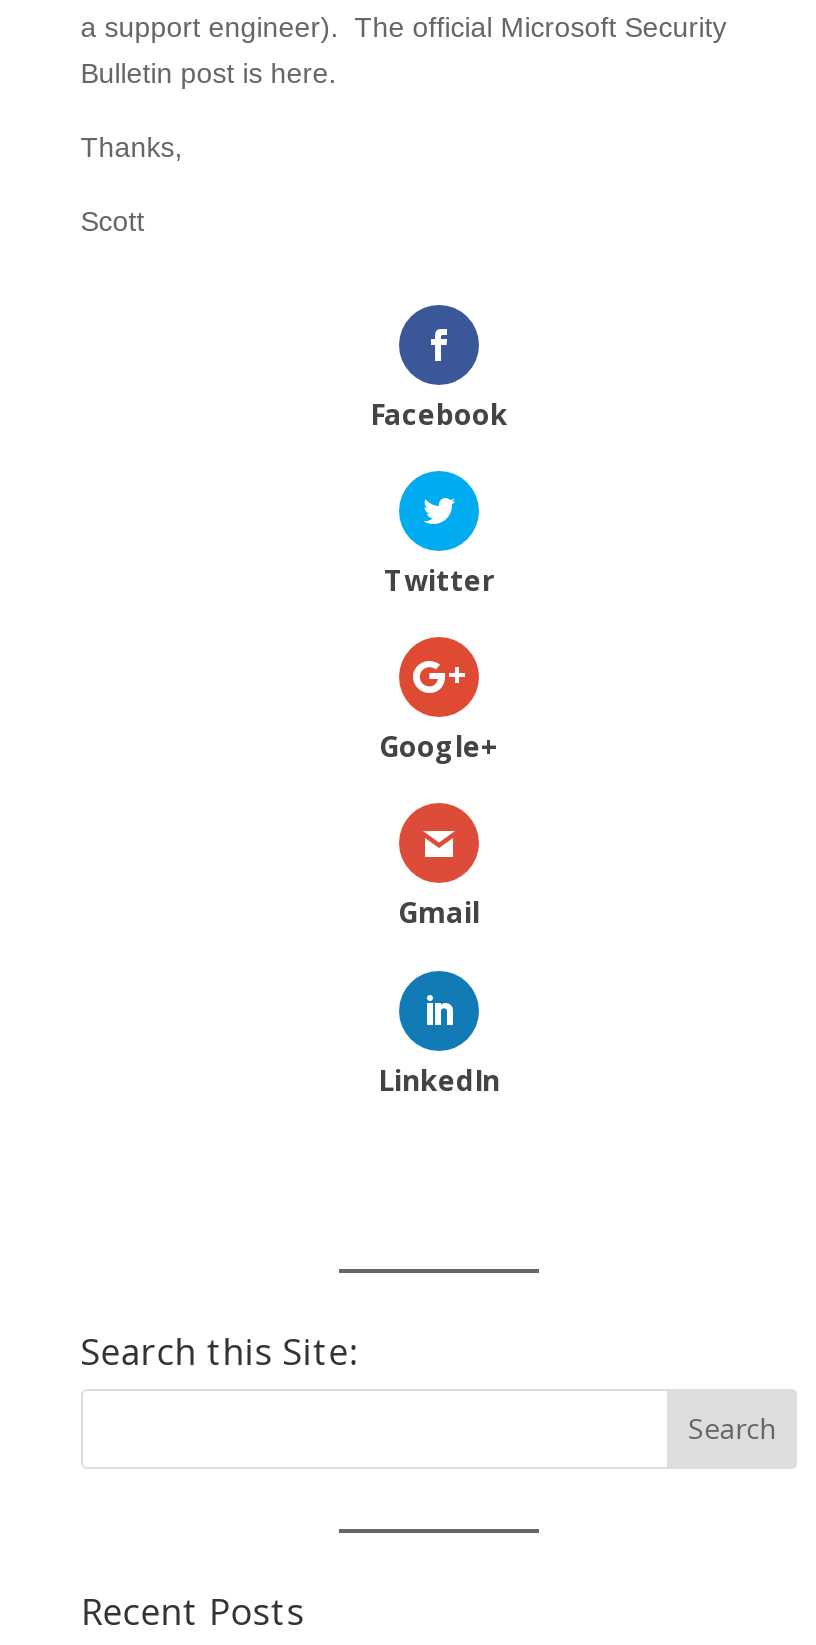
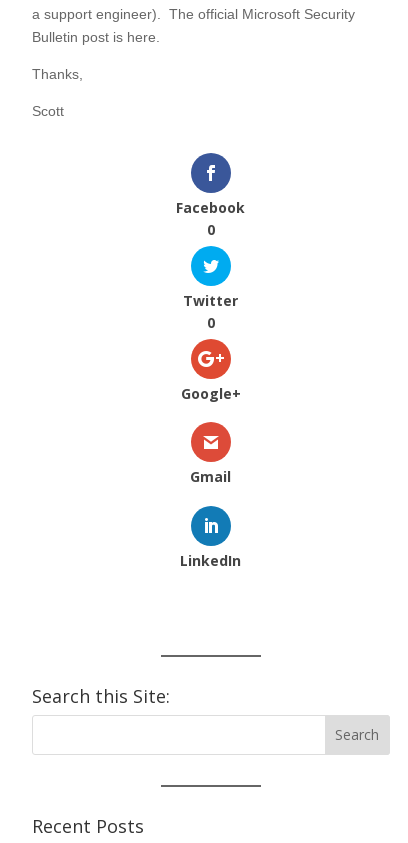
+ 0

+ 0
